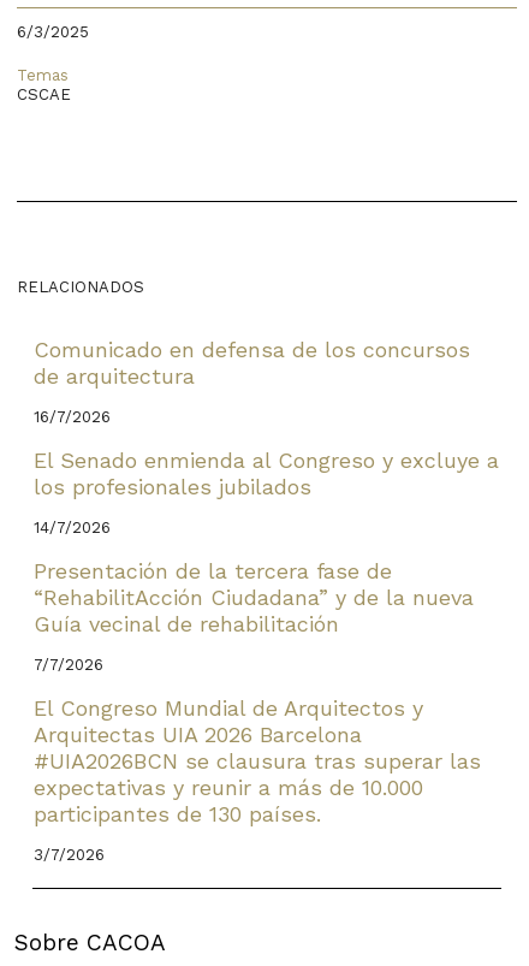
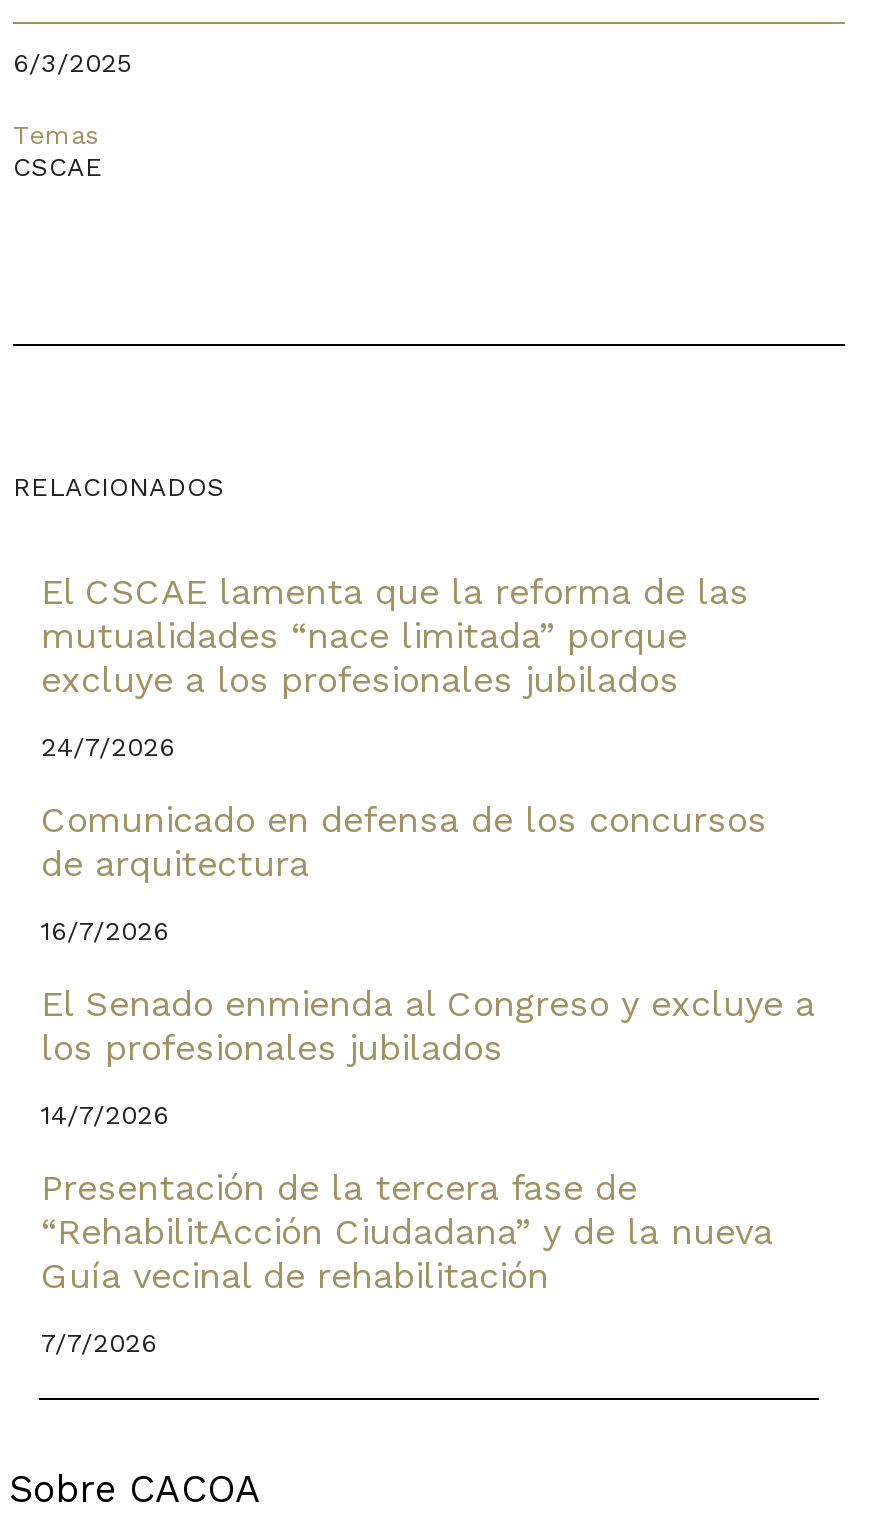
+ El CSCAE lamenta que la reforma de las
+ mutualidades “nace limitada” porque
+ excluye a los profesionales jubilados
+ 24/7/2026

moved down: Comunicado en defensa de los concursos | de arquitectura | 16/7/2026 | ... | Guía vecinal de rehabilitación | 7/7/2026

- El Congreso Mundial de Arquitectos y
- Arquitectas UIA 2026 Barcelona
- #UIA2026BCN se clausura tras superar las
- expectativas y reunir a más de 10.000
- participantes de 130 países.
- 3/7/2026
